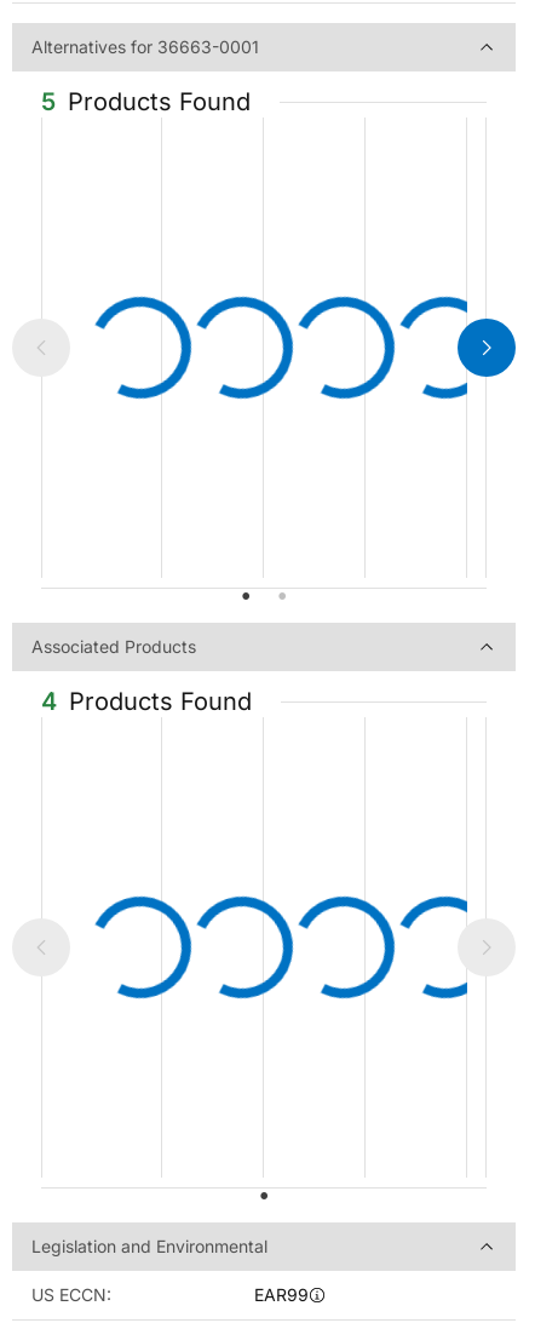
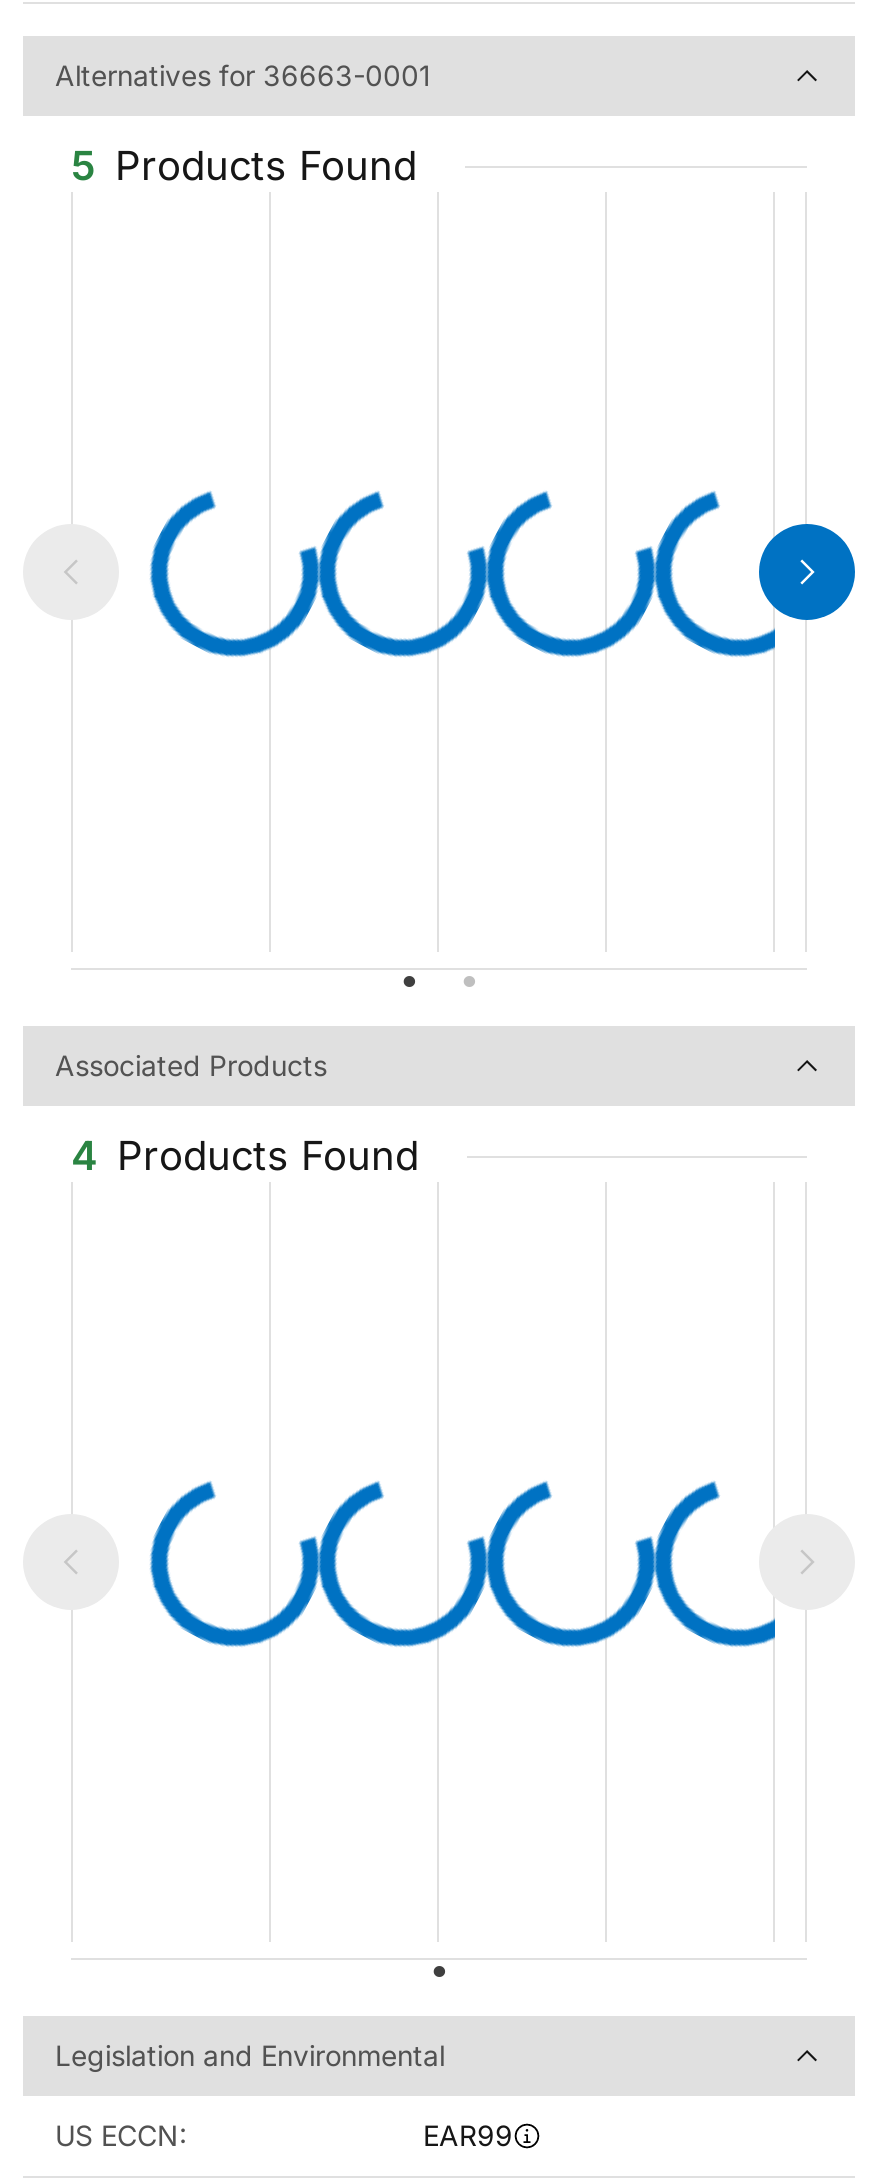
- [image]
+ [image]

- [image]
+ [image]
